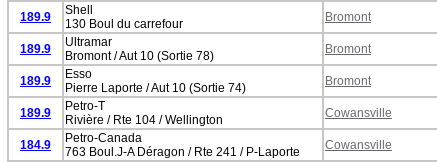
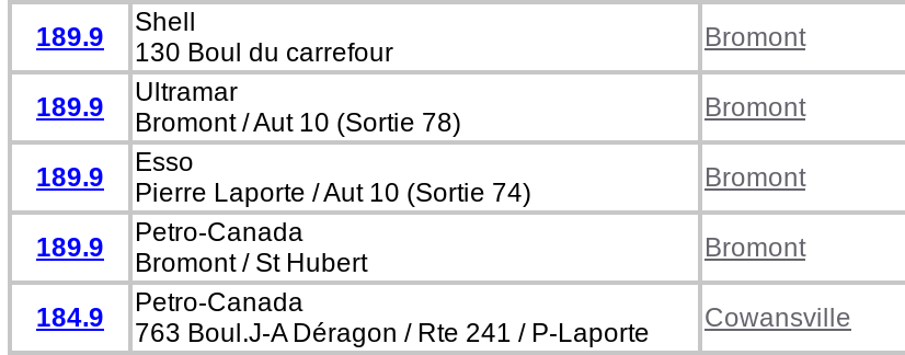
- Petro-T
- Rivière / Rte 104 / Wellington
- Cowansville
+ Petro-Canada
+ Bromont / St Hubert
+ Bromont
